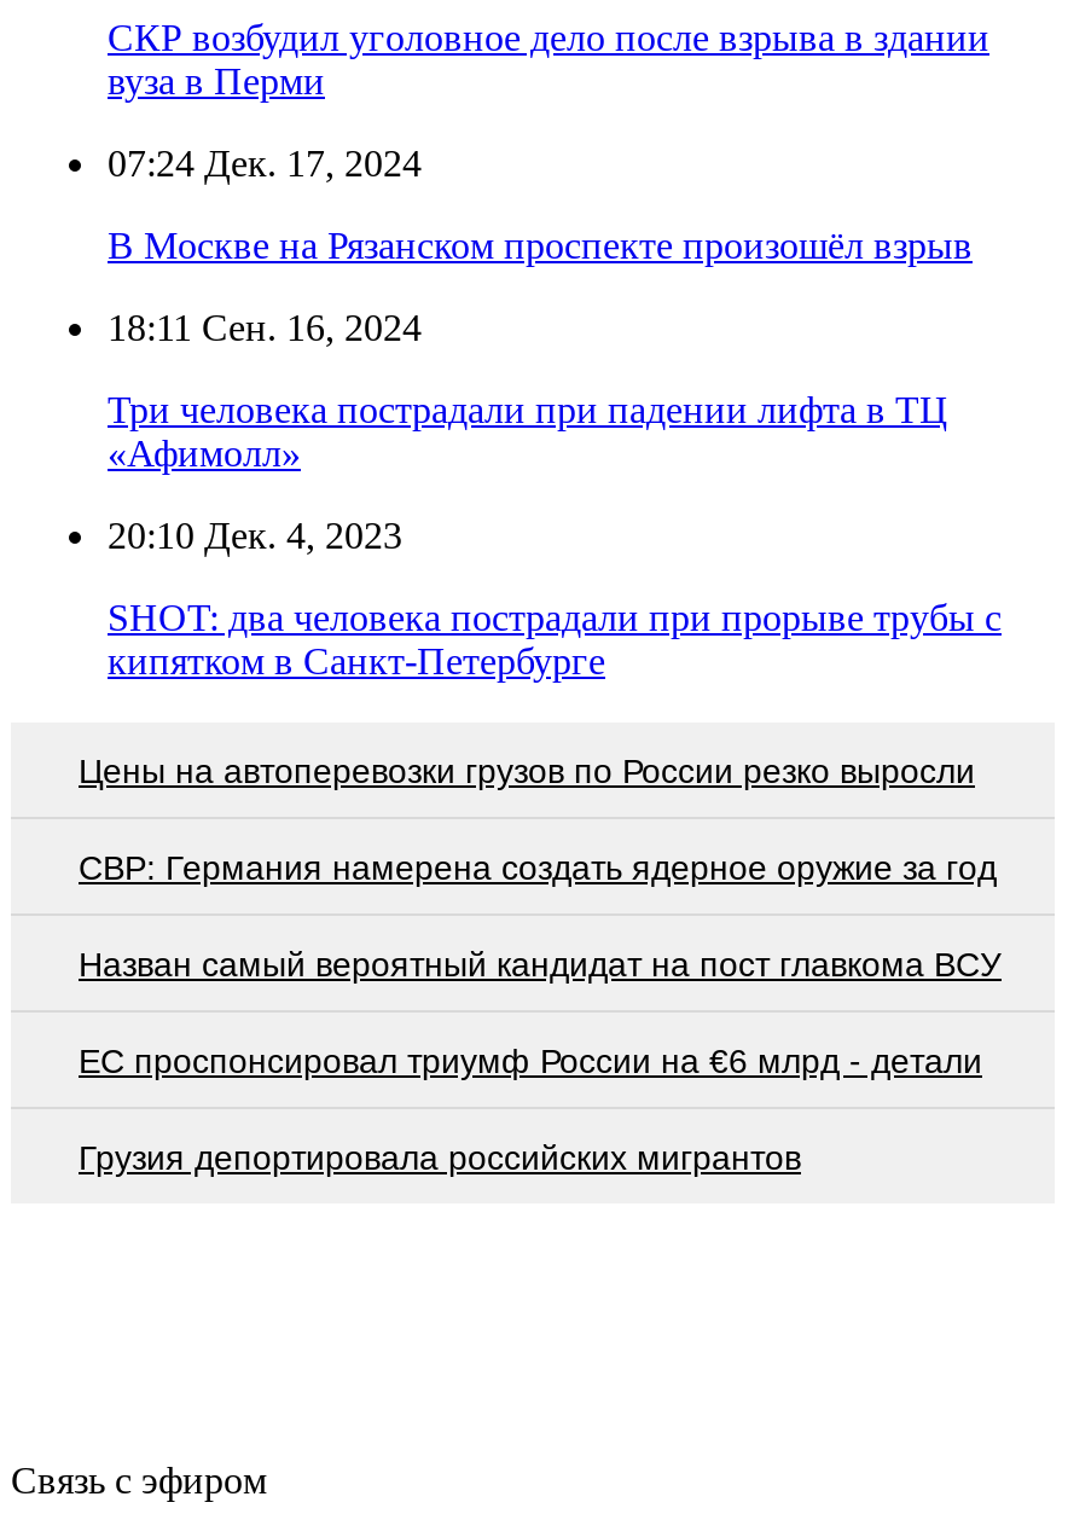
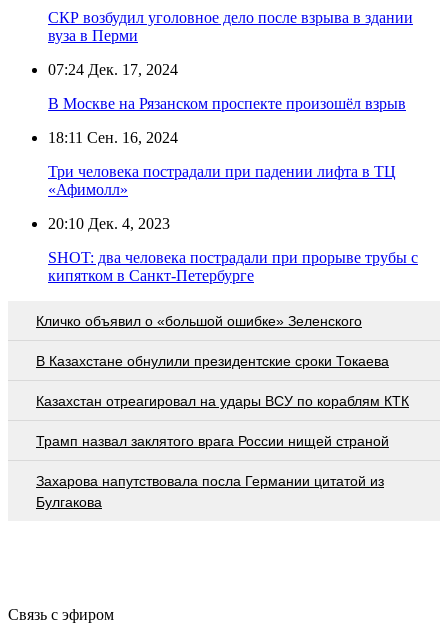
- Цены на автоперевозки грузов по России резко выросли
+ Кличко объявил о «большой ошибке» Зеленского

- СВР: Германия намерена создать ядерное оружие за год
+ В Казахстане обнулили президентские сроки Токаева

- Назван самый вероятный кандидат на пост главкома ВСУ
+ Казахстан отреагировал на удары ВСУ по кораблям КТК

- EC проспонсировал триумф России на €6 млрд - детали
+ Трамп назвал заклятого врага России нищей страной

- Грузия депортировала российских мигрантов
+ Захарова напутствовала посла Германии цитатой из
+ Булгакова
